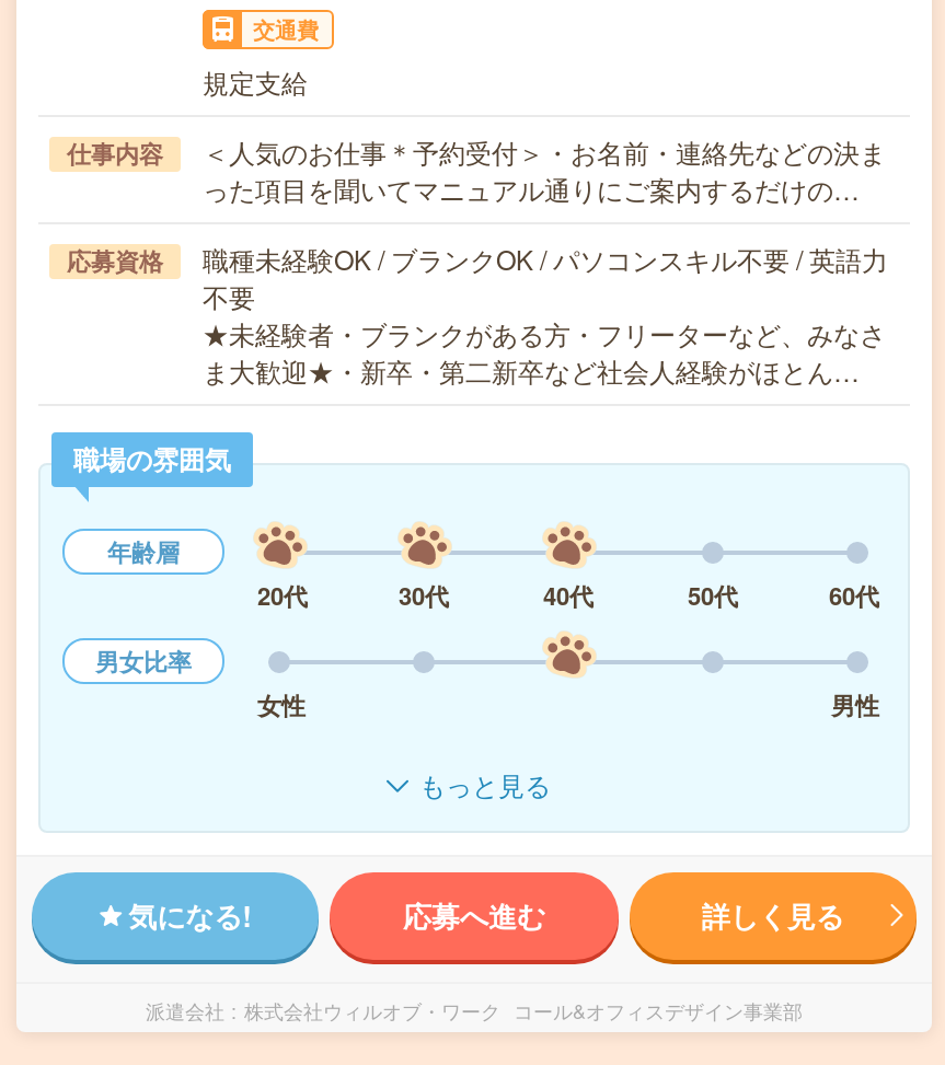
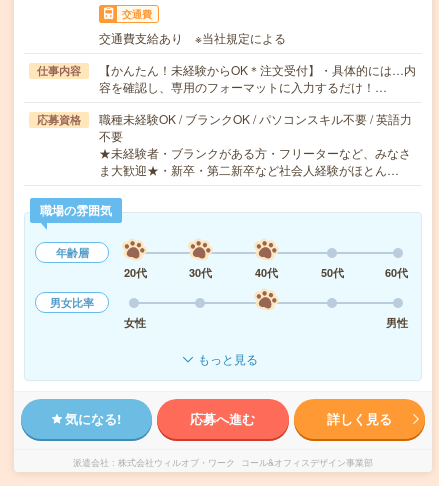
- 規定支給
+ 交通費支給あり ※当社規定による

- ＜人気のお仕事＊予約受付＞・お名前・連絡先などの決ま
- った項目を聞いてマニュアル通りにご案内するだけの…
+ 【かんたん！未経験からOK＊注文受付】・具体的には…内
+ 容を確認し、専用のフォーマットに入力するだけ！…
